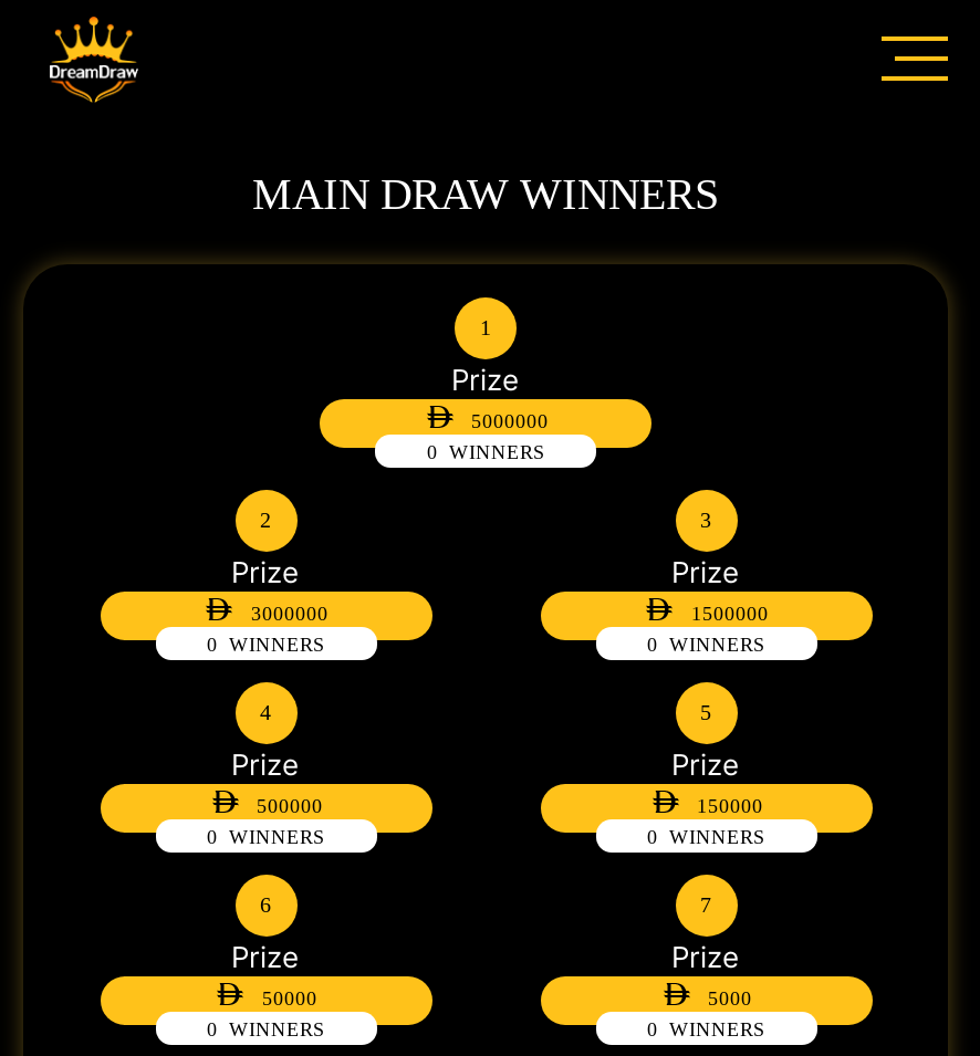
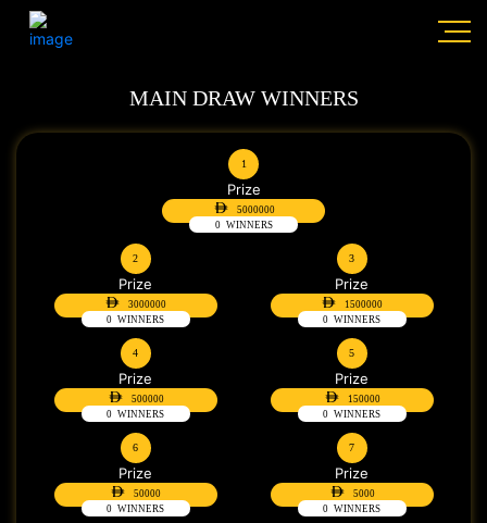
- [image]
+ [image]
